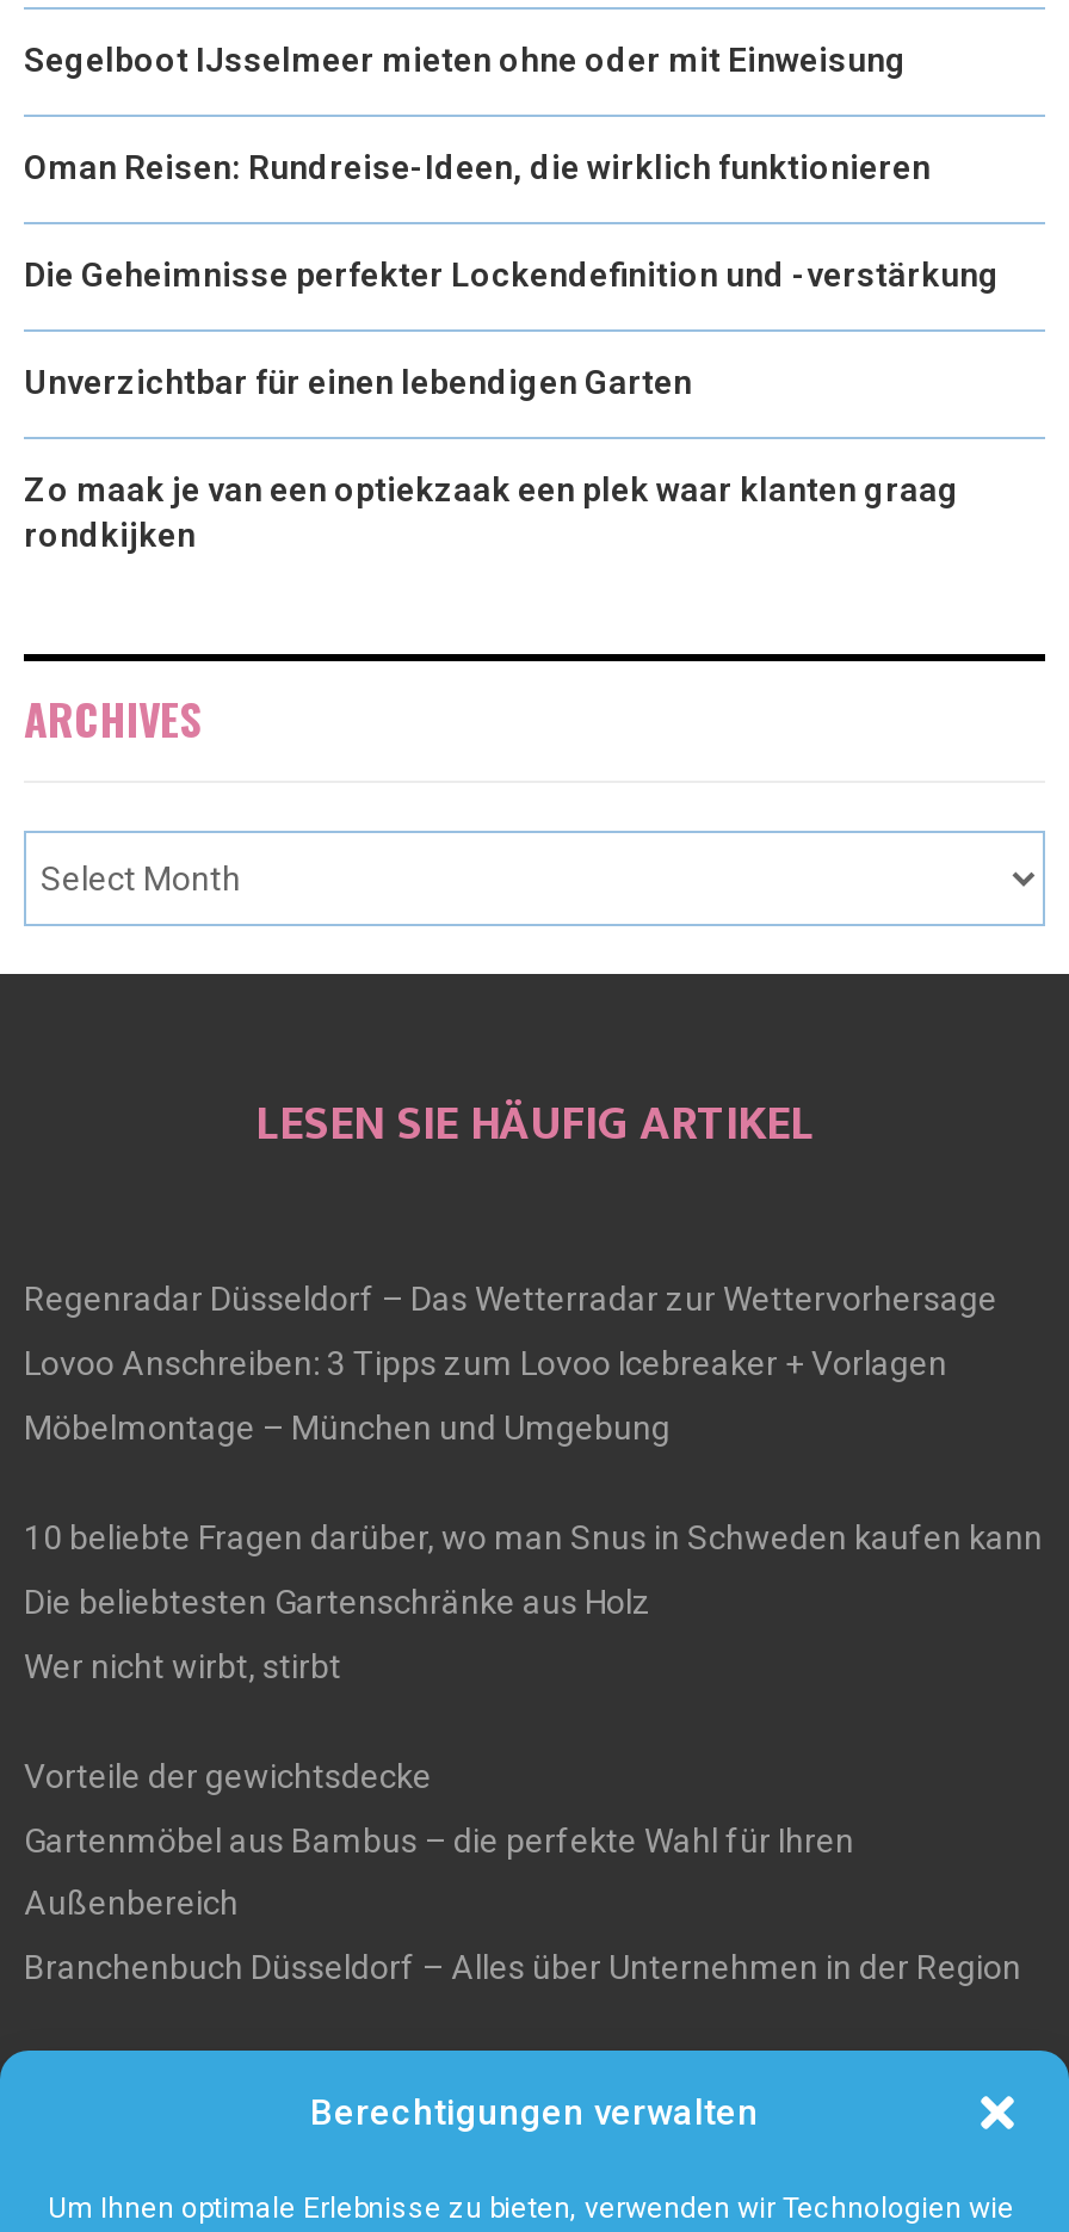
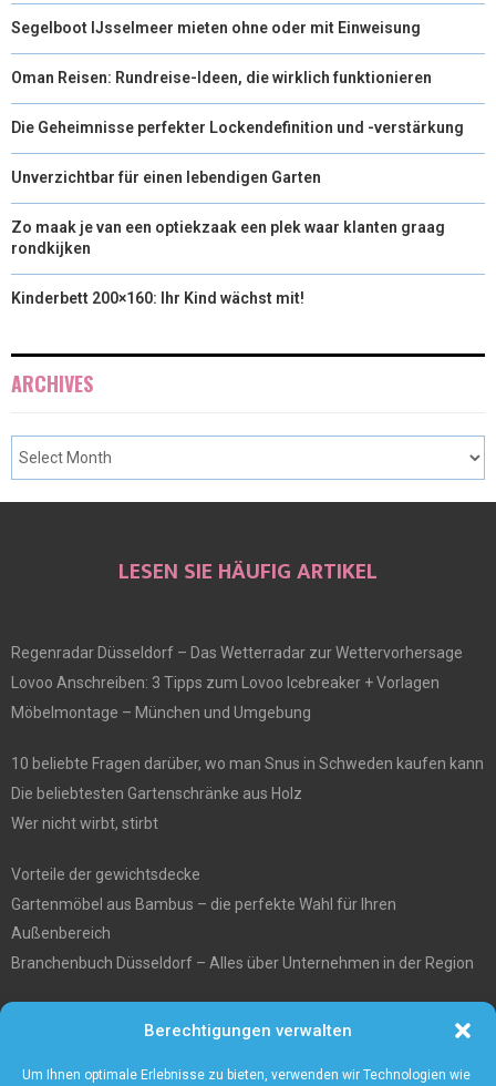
+ Kinderbett 200×160: Ihr Kind wächst mit!
